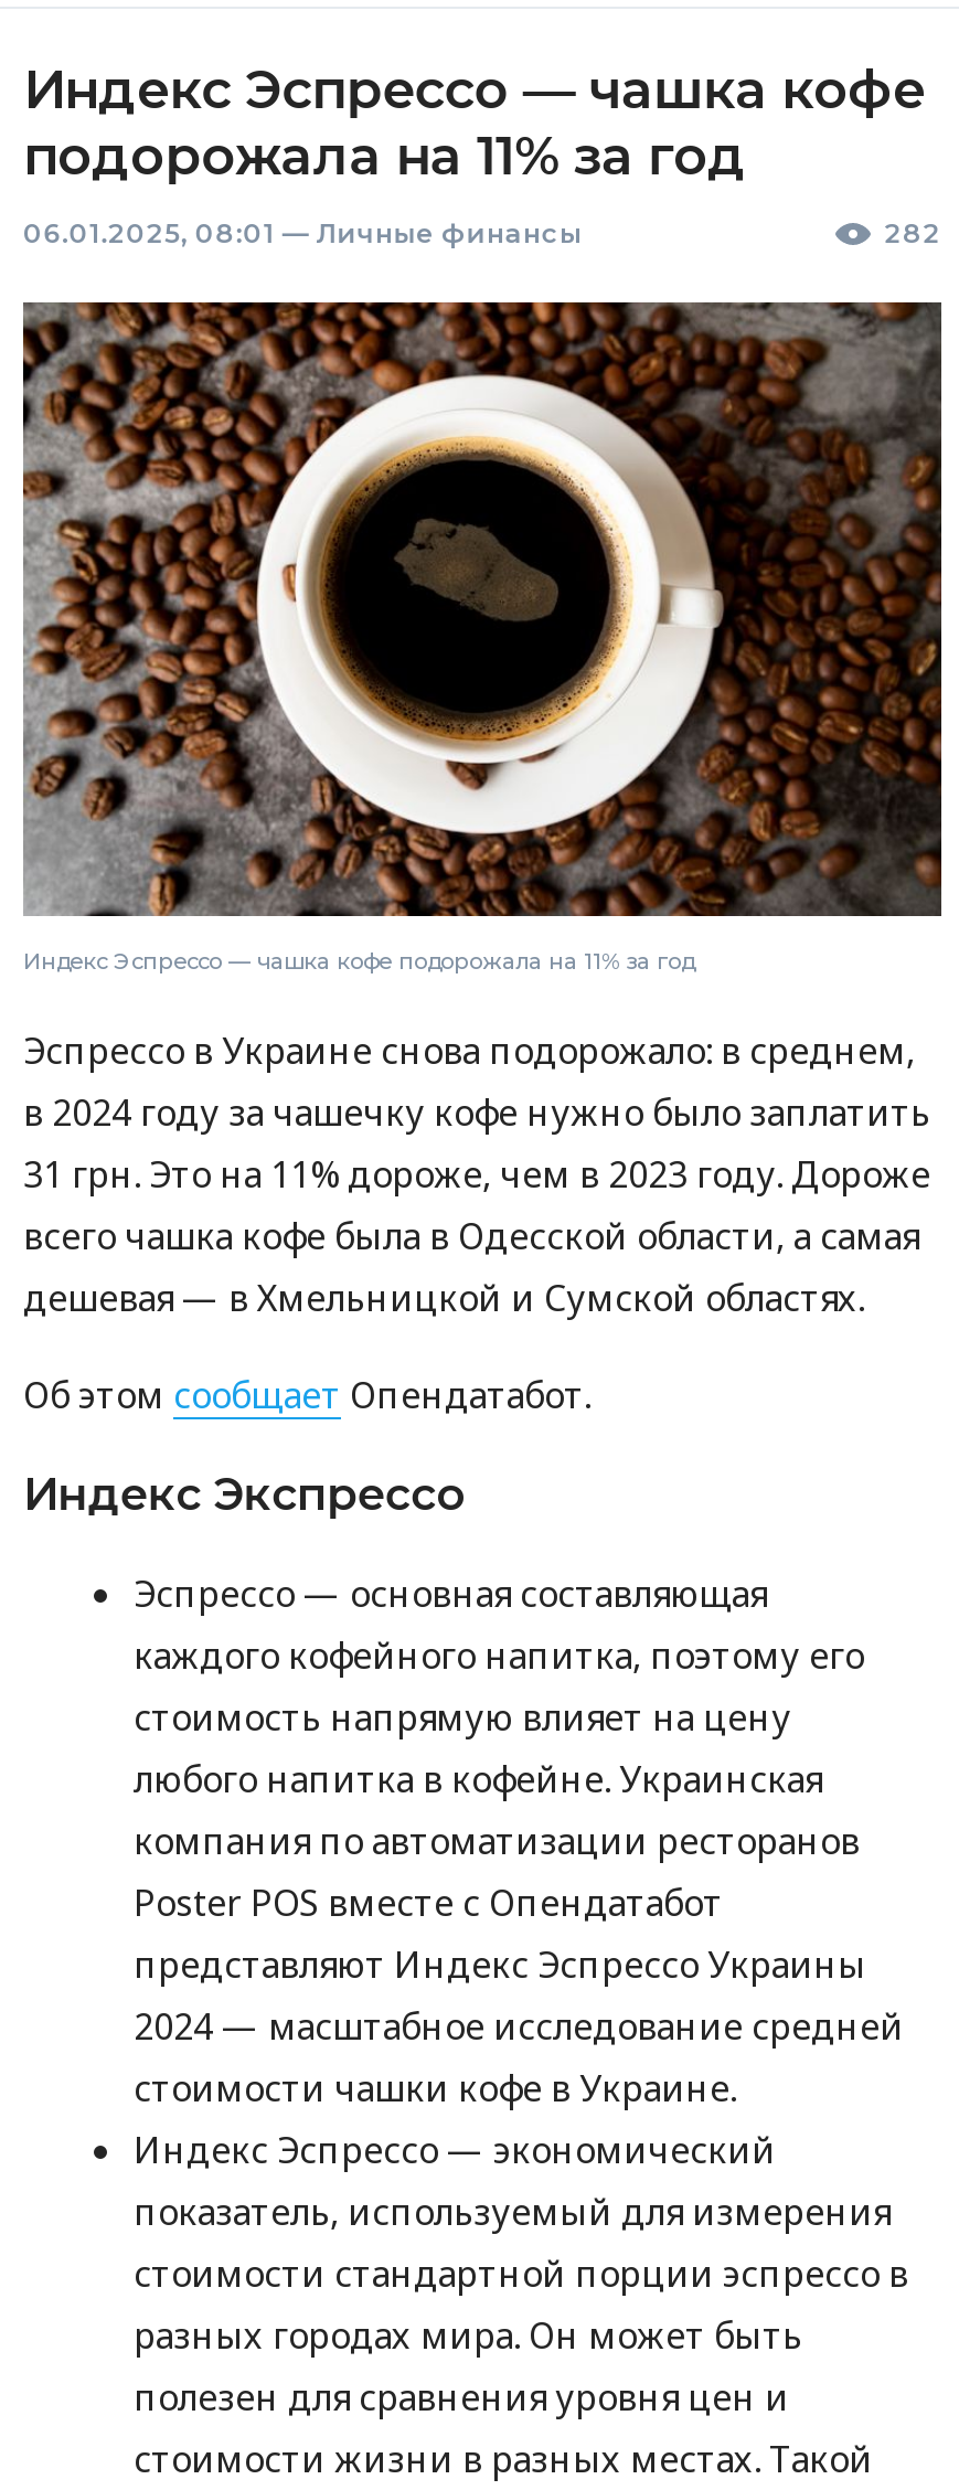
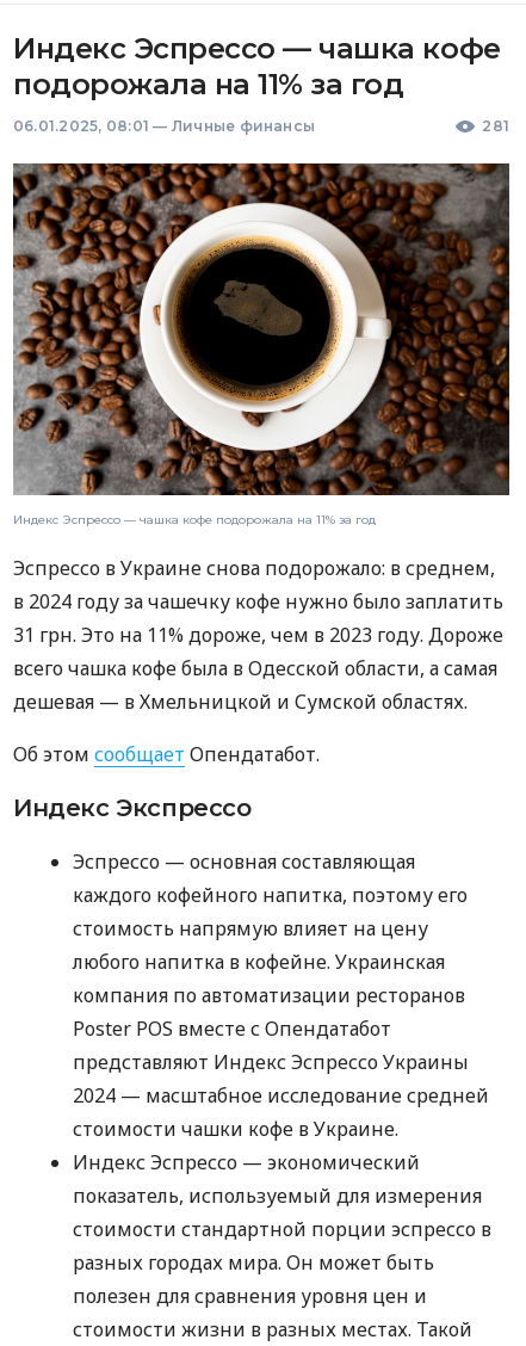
- 282
+ 281
